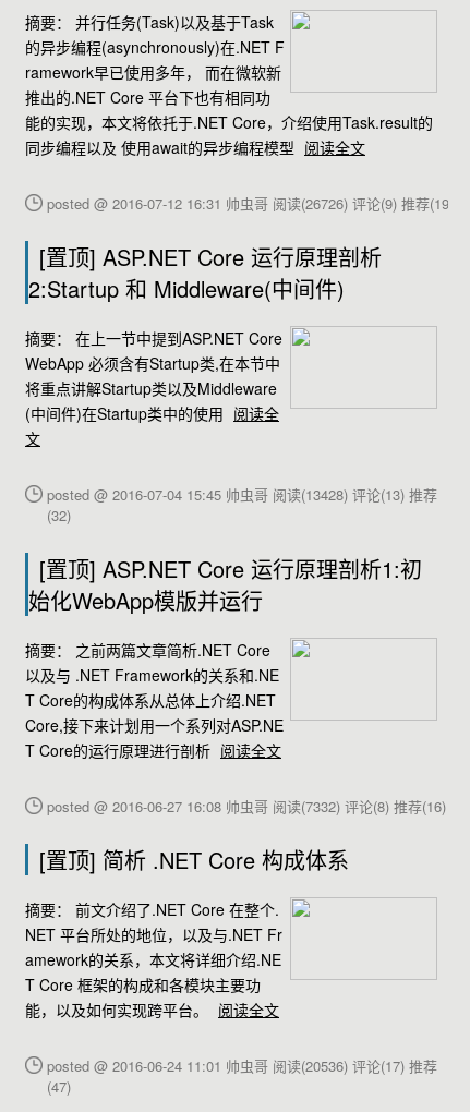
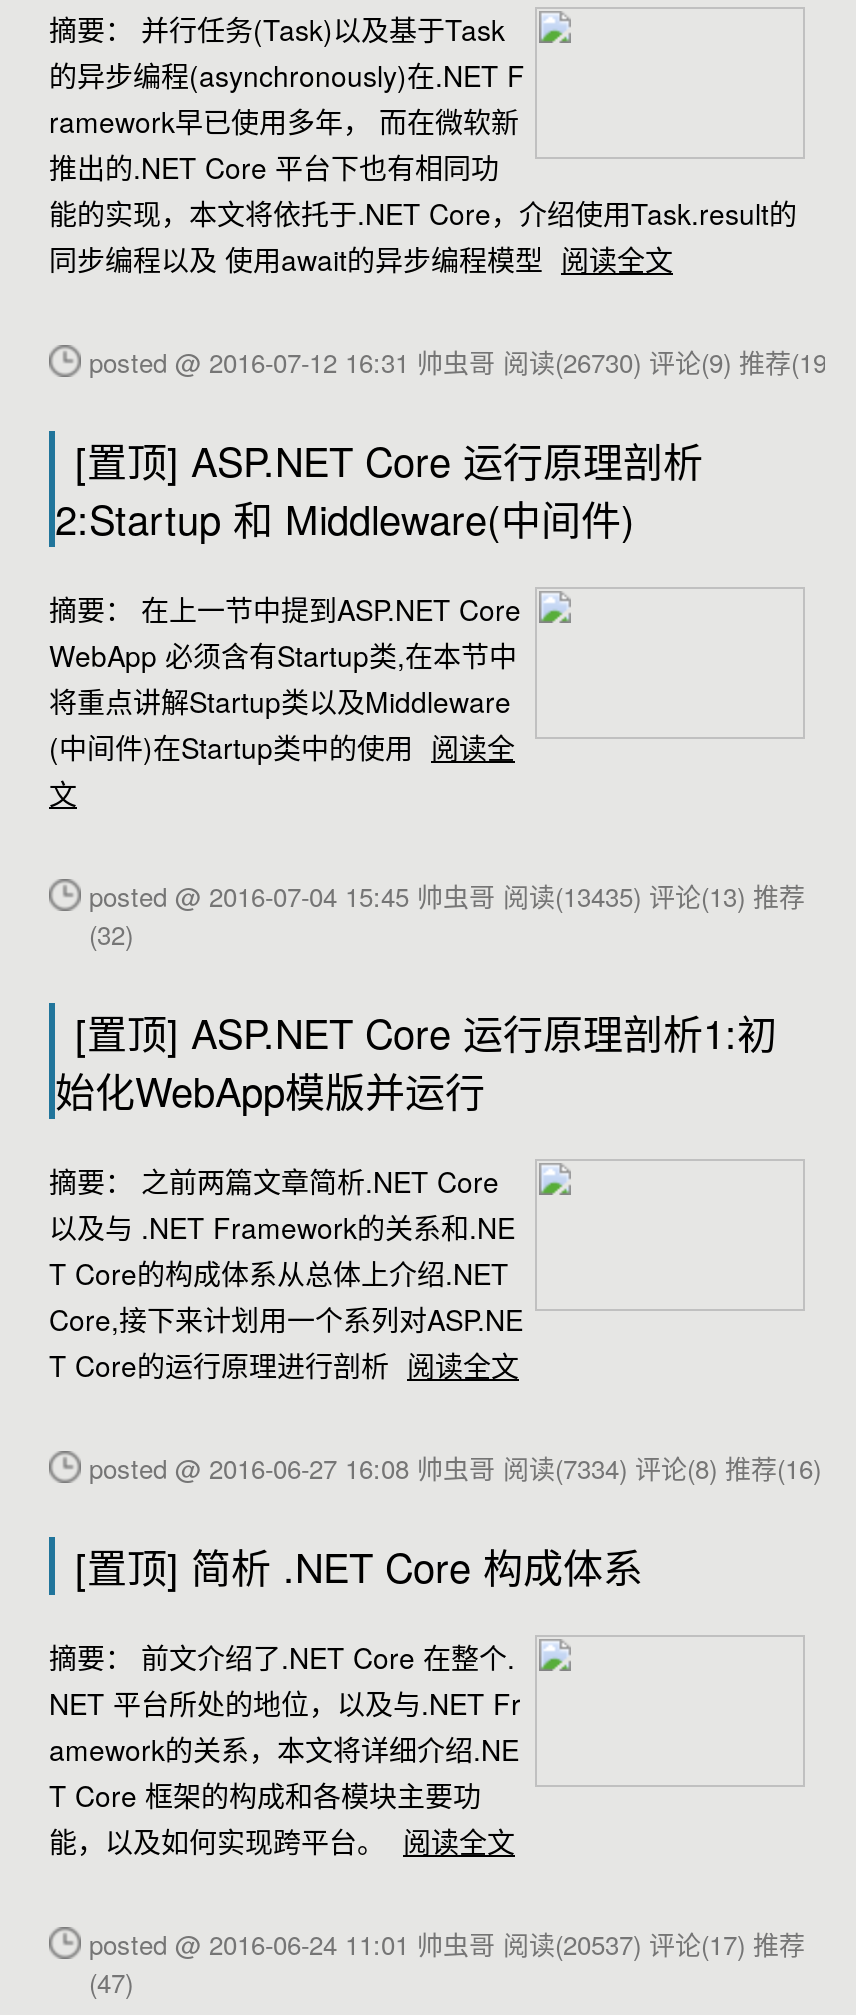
- posted @ 2016-07-12 16:31 帅虫哥阅读(26726) 评论(9) 推荐(19)
+ posted @ 2016-07-12 16:31 帅虫哥阅读(26730) 评论(9) 推荐(19)

- posted @ 2016-07-04 15:45 帅虫哥阅读(13428) 评论(13) 推荐
+ posted @ 2016-07-04 15:45 帅虫哥阅读(13435) 评论(13) 推荐

- posted @ 2016-06-27 16:08 帅虫哥阅读(7332) 评论(8) 推荐(16)
+ posted @ 2016-06-27 16:08 帅虫哥阅读(7334) 评论(8) 推荐(16)

- posted @ 2016-06-24 11:01 帅虫哥阅读(20536) 评论(17) 推荐
+ posted @ 2016-06-24 11:01 帅虫哥阅读(20537) 评论(17) 推荐
